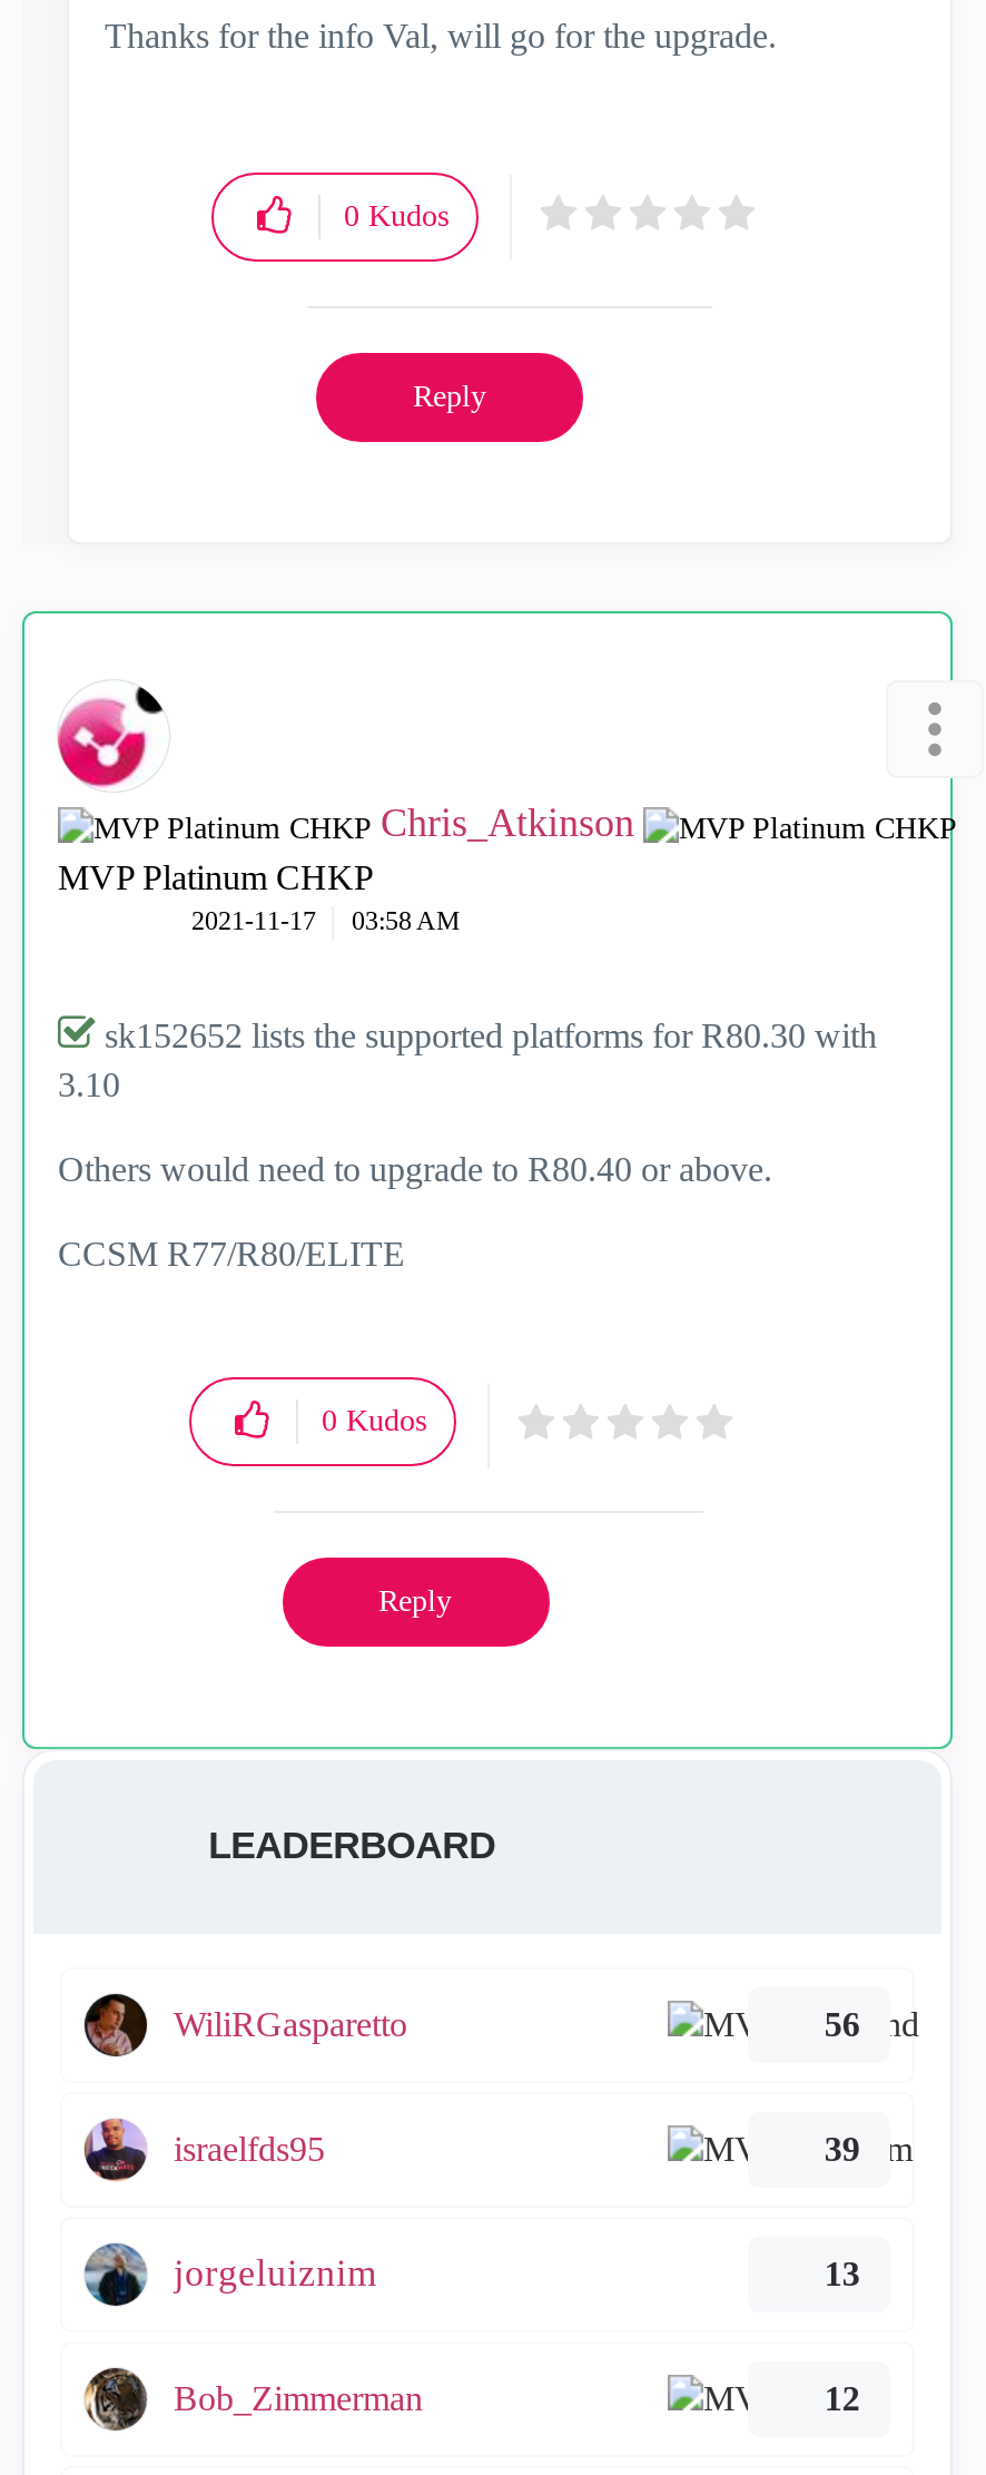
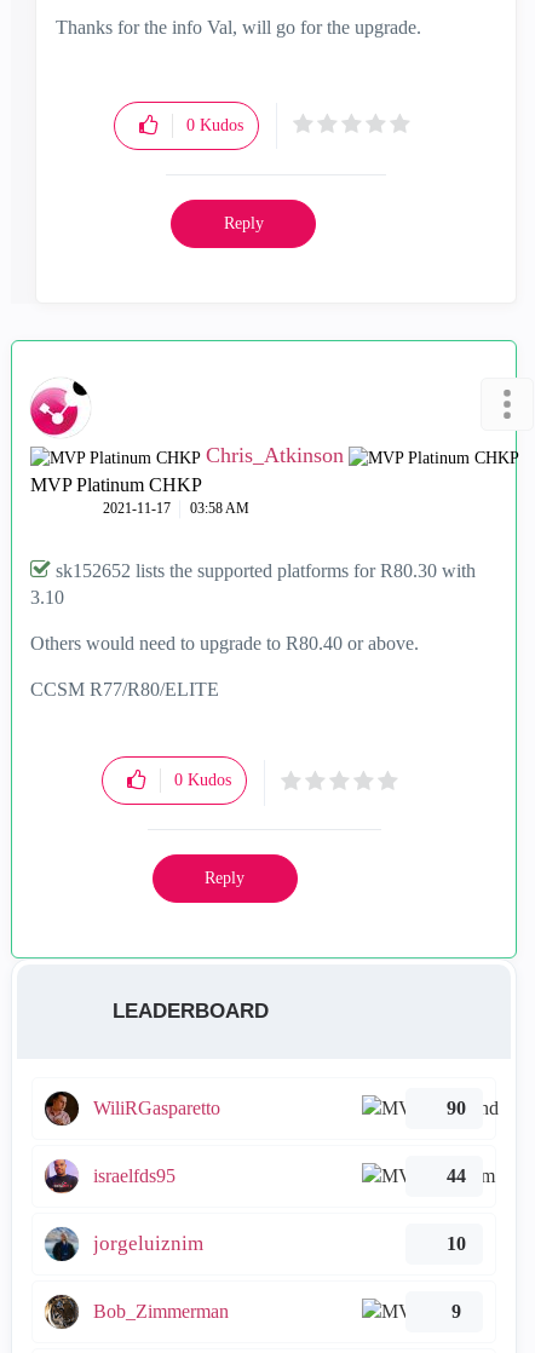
- 56
+ 90

- 39
+ 44

- 13
+ 10

- 12
+ 9
